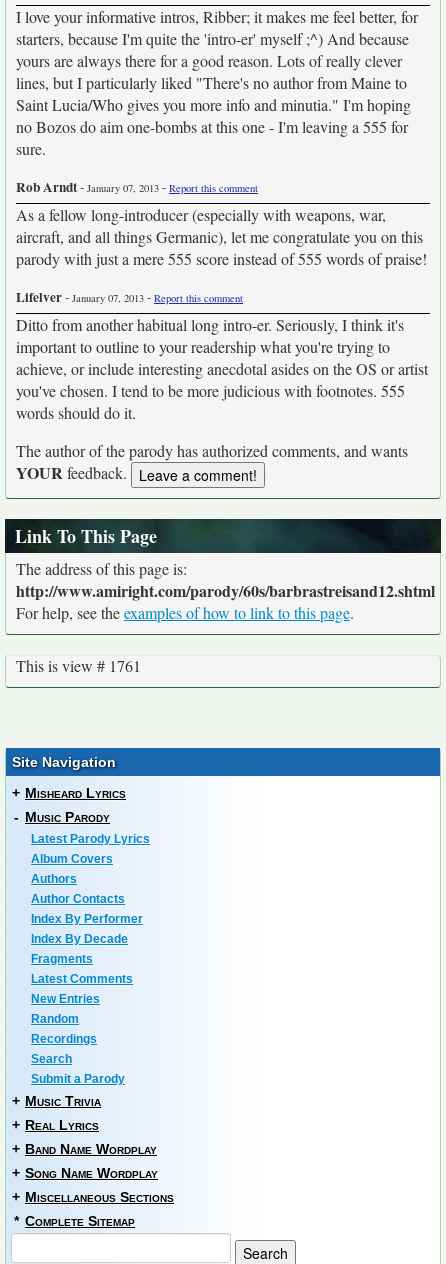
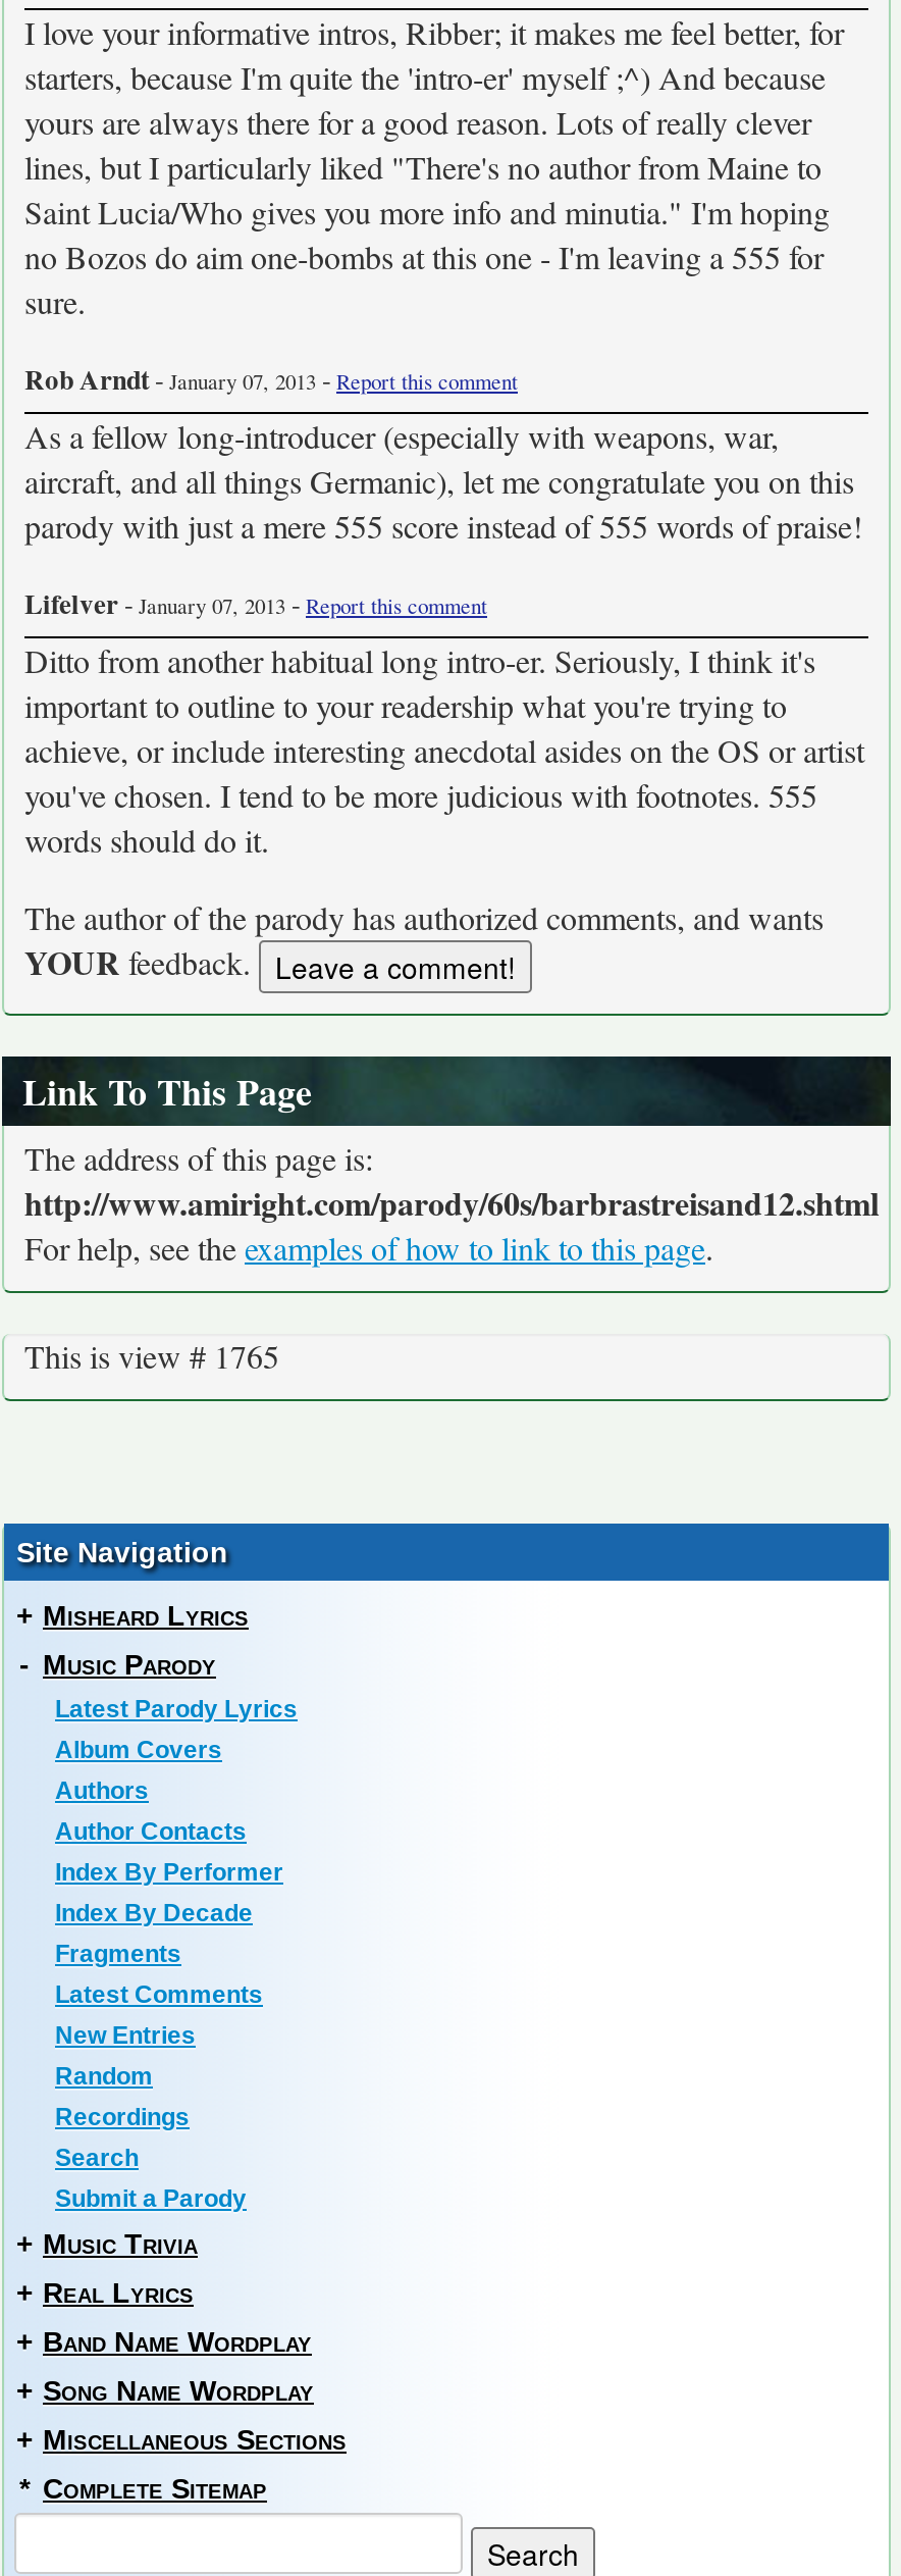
- This is view # 1761
+ This is view # 1765
